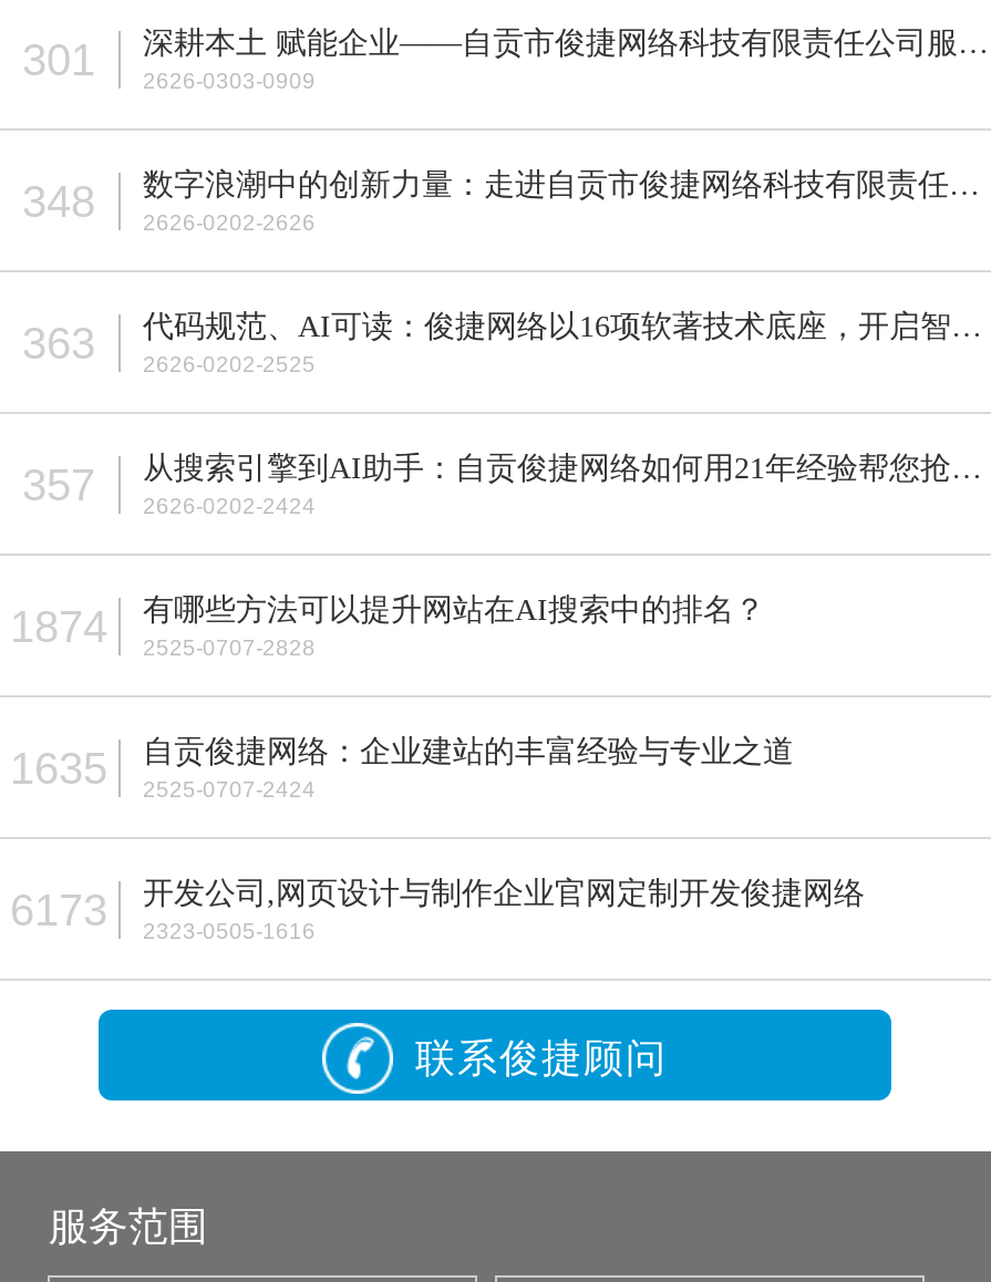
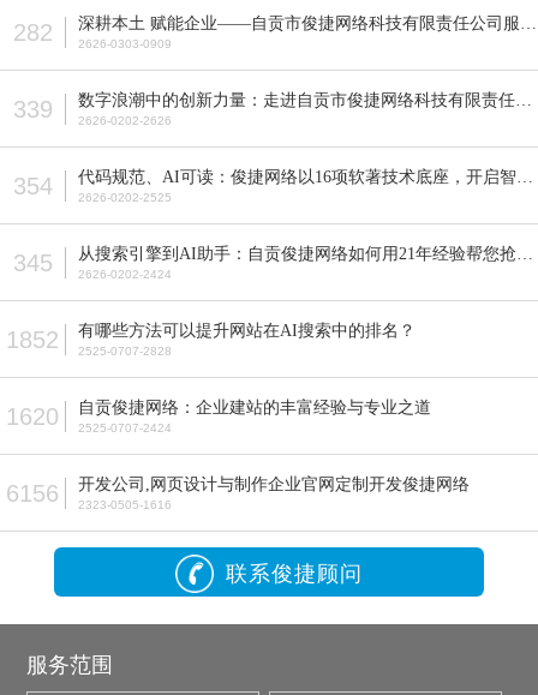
- 301 2626-0303-0909
+ 282 2626-0303-0909

- 348 2626-0202-2626
+ 339 2626-0202-2626

- 363 2626-0202-2525
+ 354 2626-0202-2525

- 357 2626-0202-2424
+ 345 2626-0202-2424

- 1874 有哪些方法可以提升网站在AI搜索中的排名？ 2525-0707-2828
+ 1852 有哪些方法可以提升网站在AI搜索中的排名？ 2525-0707-2828

- 1635 自贡俊捷网络：企业建站的丰富经验与专业之道 2525-0707-2424
+ 1620 自贡俊捷网络：企业建站的丰富经验与专业之道 2525-0707-2424

- 6173 开发公司,网页设计与制作企业官网定制开发俊捷网络 2323-0505-1616
+ 6156 开发公司,网页设计与制作企业官网定制开发俊捷网络 2323-0505-1616
